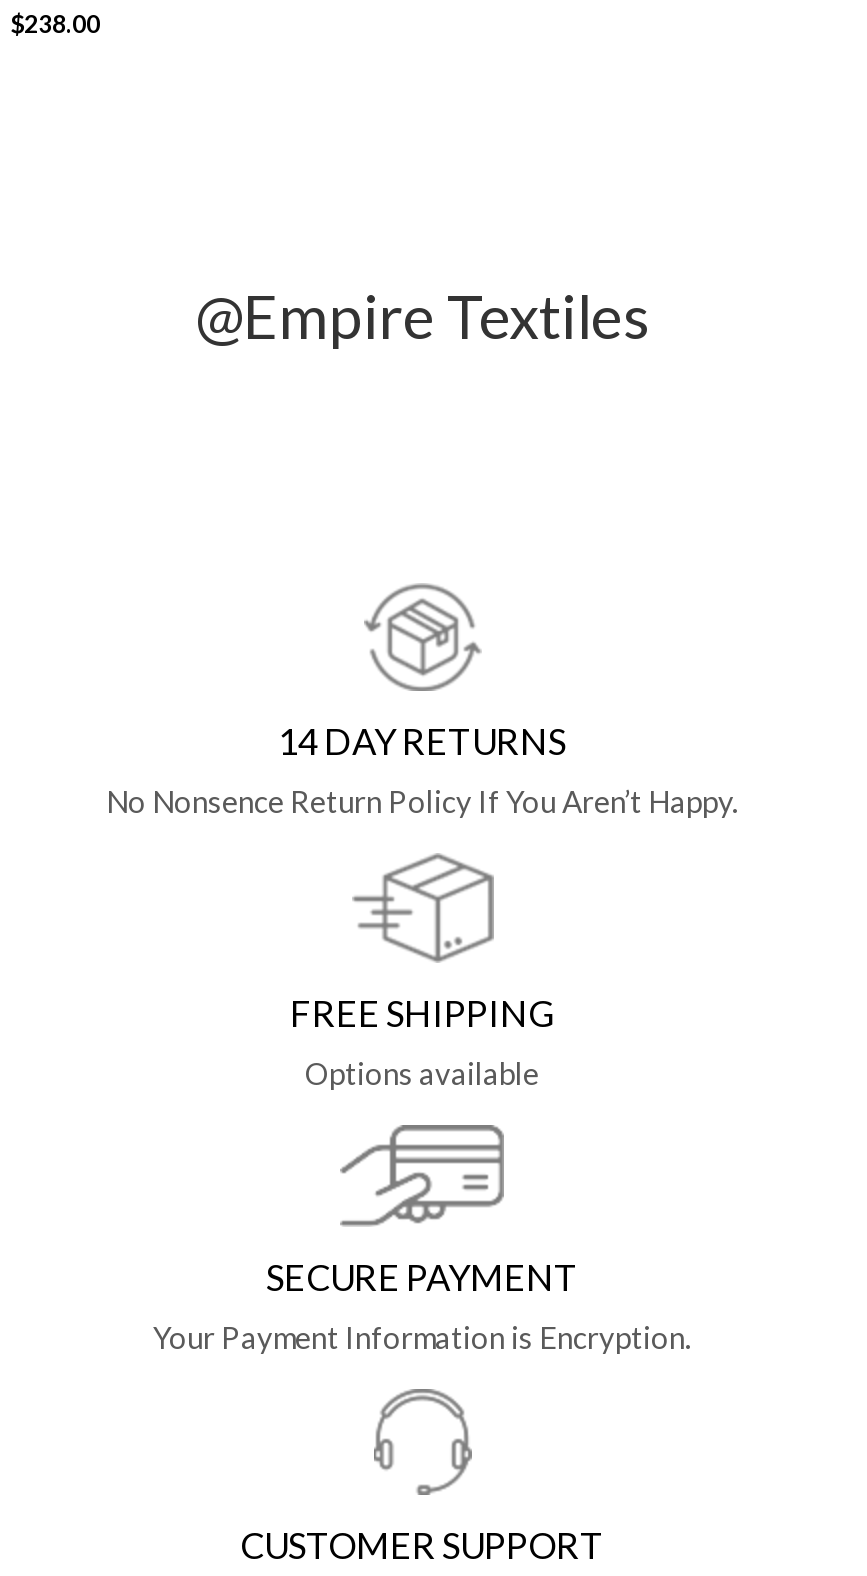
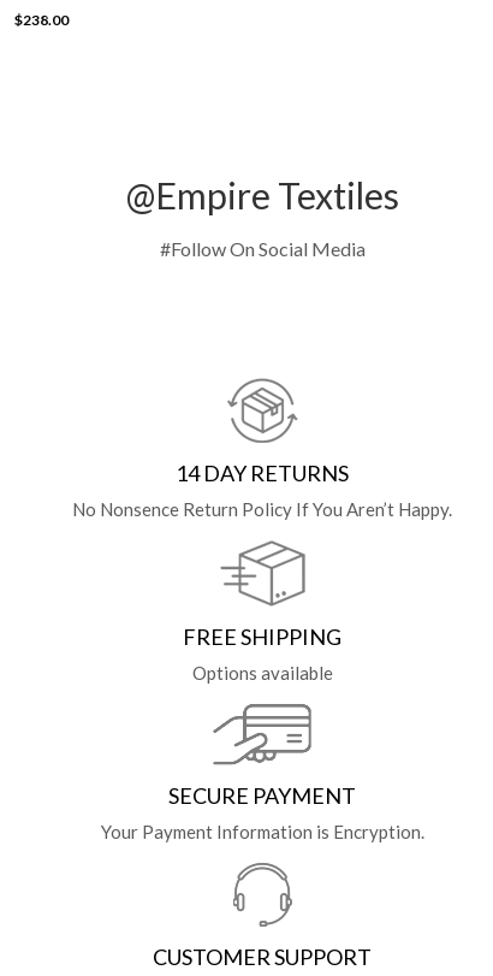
+ #Follow On Social Media
